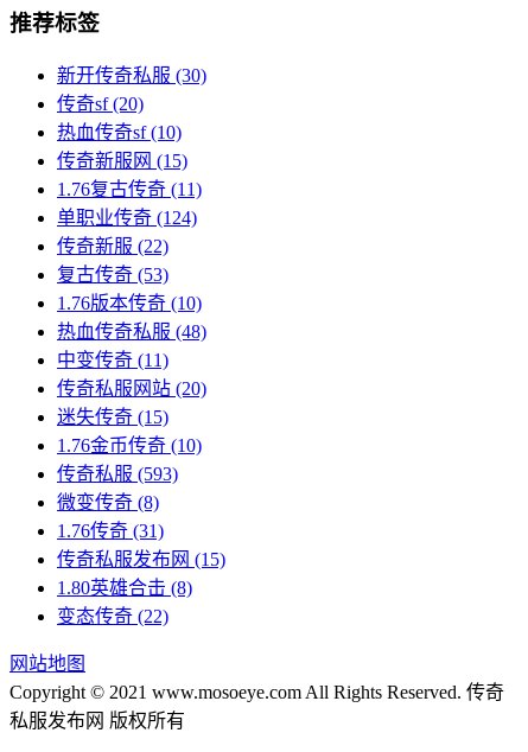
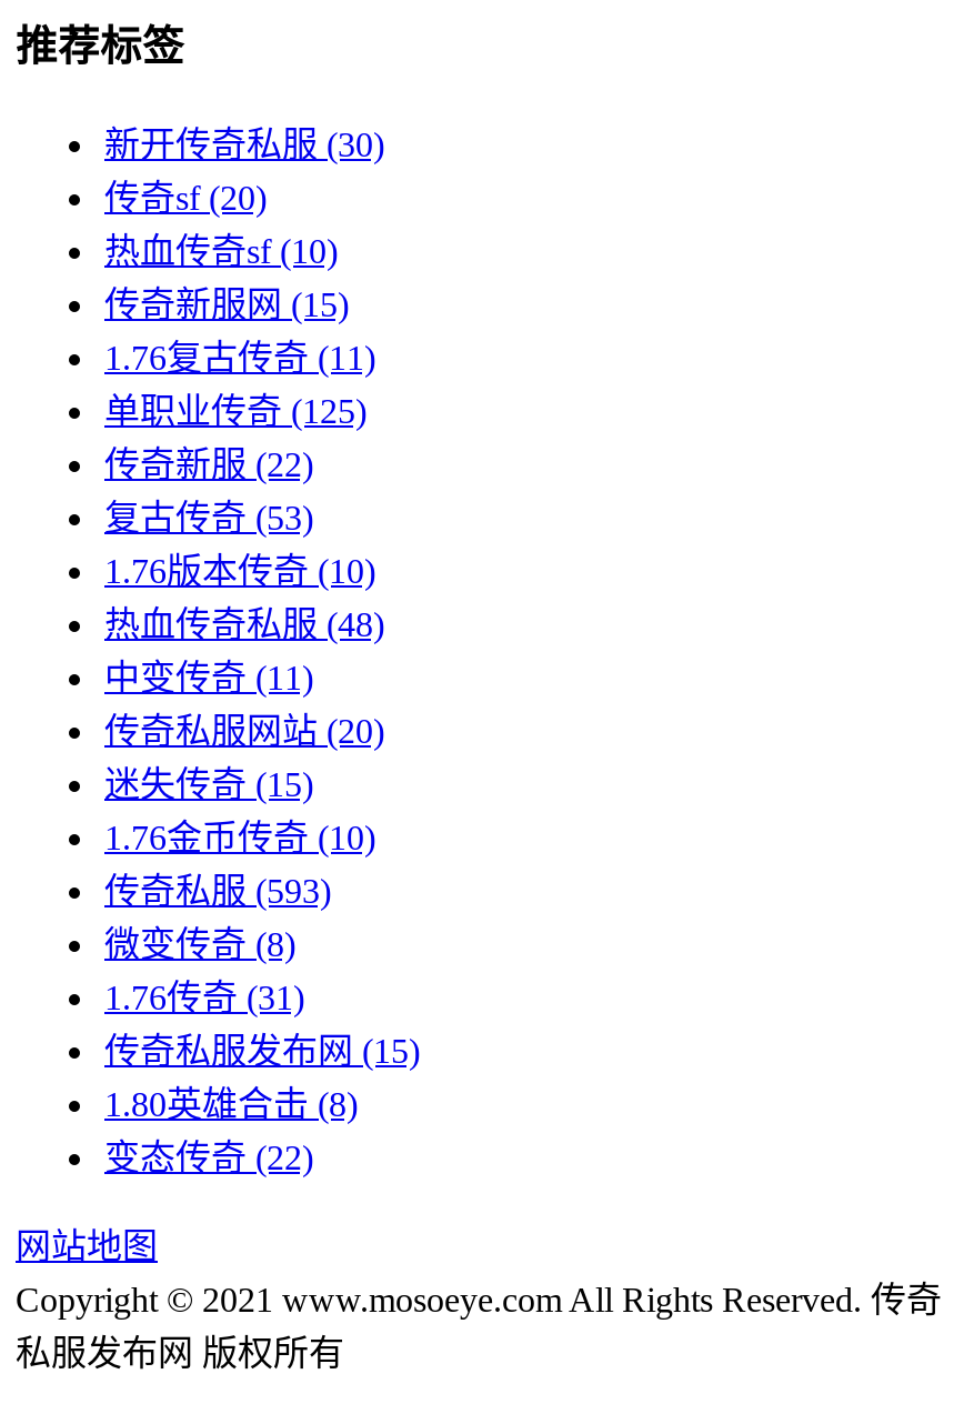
- 单职业传奇(124)
+ 单职业传奇(125)
